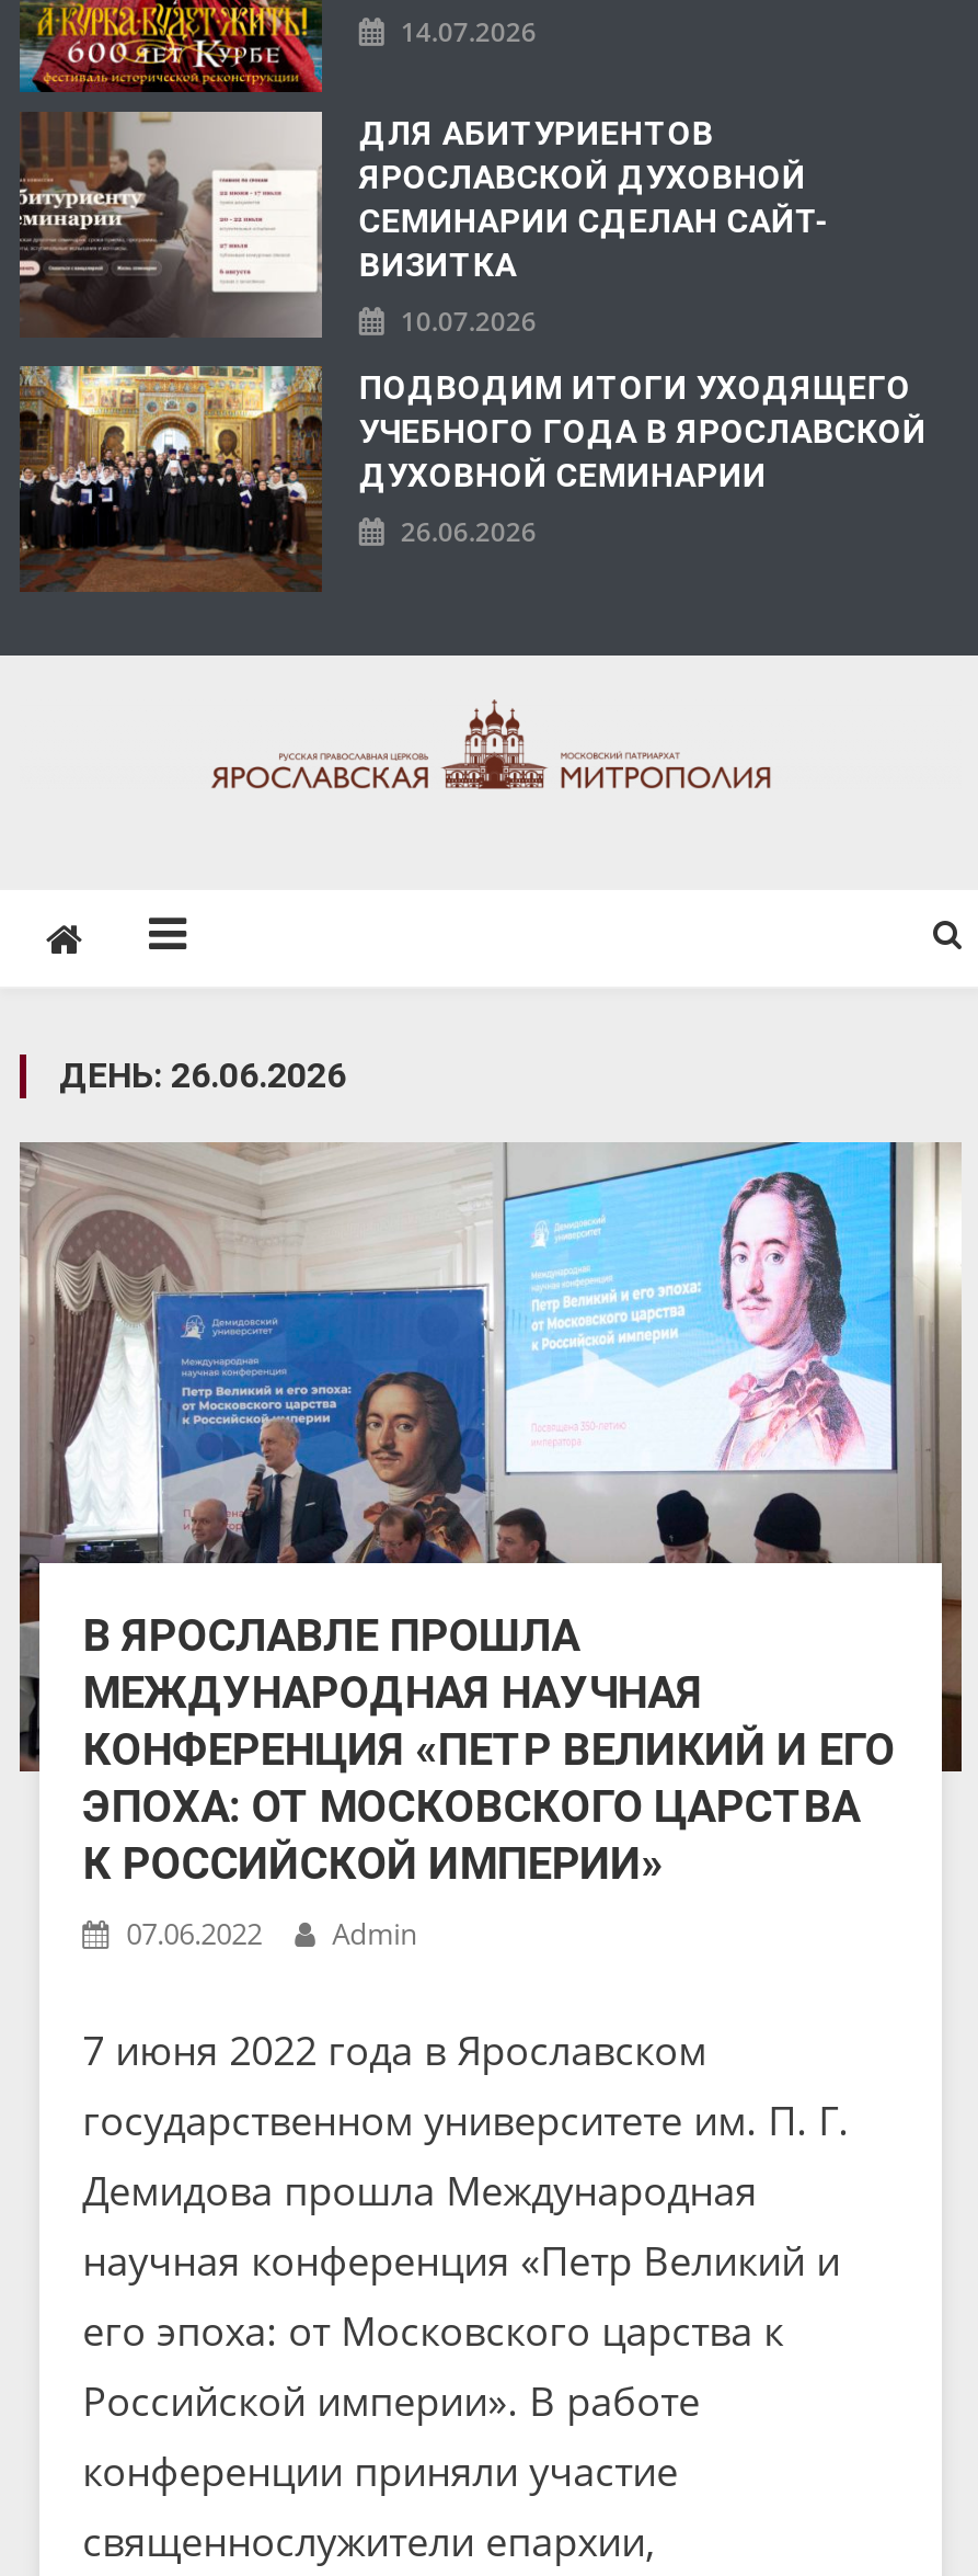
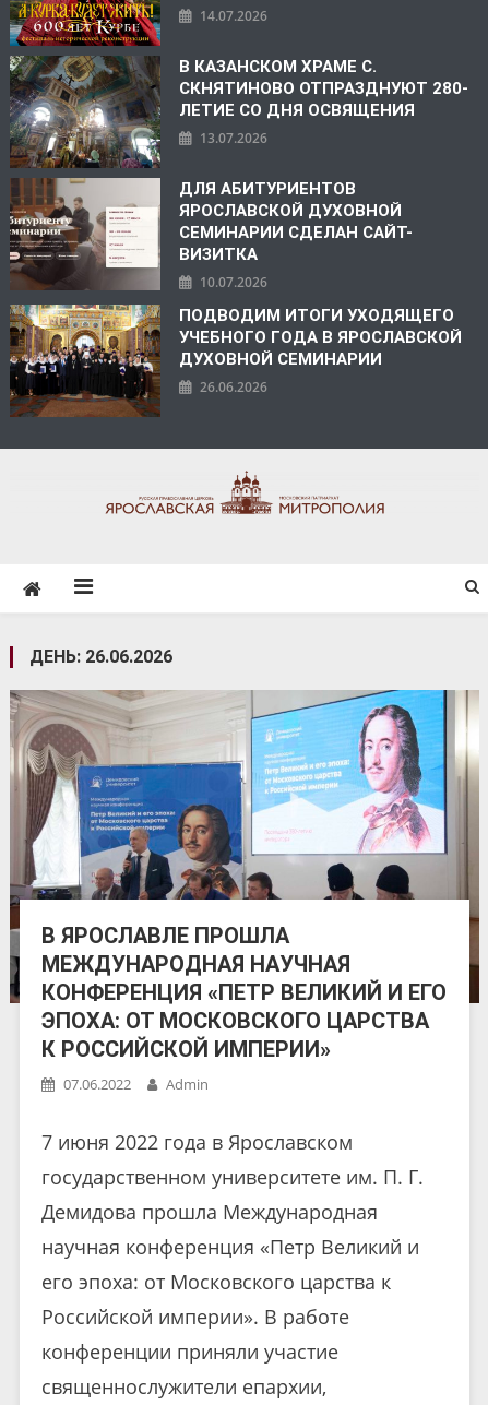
+ [image]
+ В КАЗАНСКОМ ХРАМЕ С.
+ СКНЯТИНОВО ОТПРАЗДНУЮТ 280-
+ ЛЕТИЕ СО ДНЯ ОСВЯЩЕНИЯ
+ 13.07.2026
